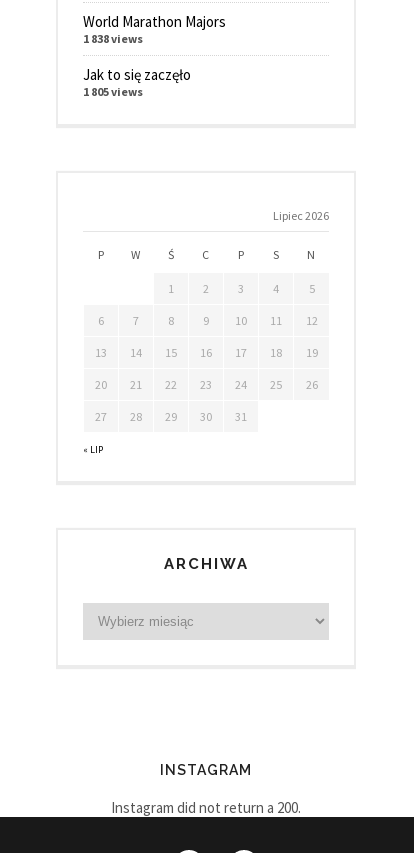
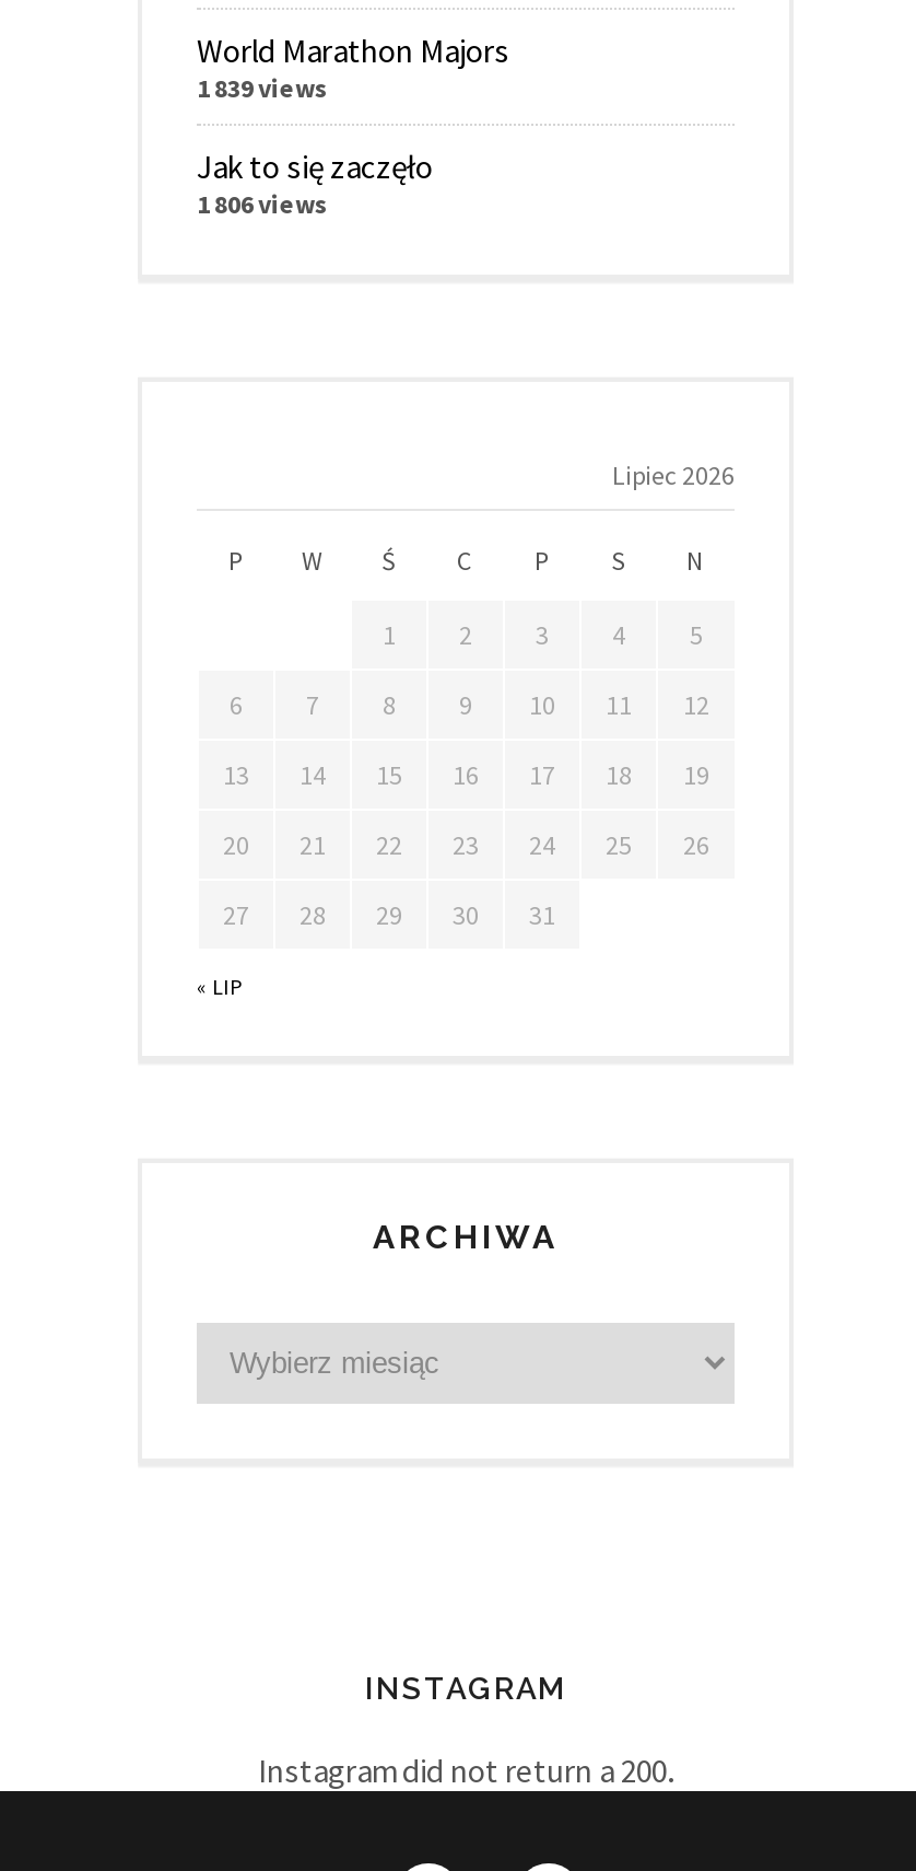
- 1 838 views
+ 1 839 views

- 1 805 views
+ 1 806 views
